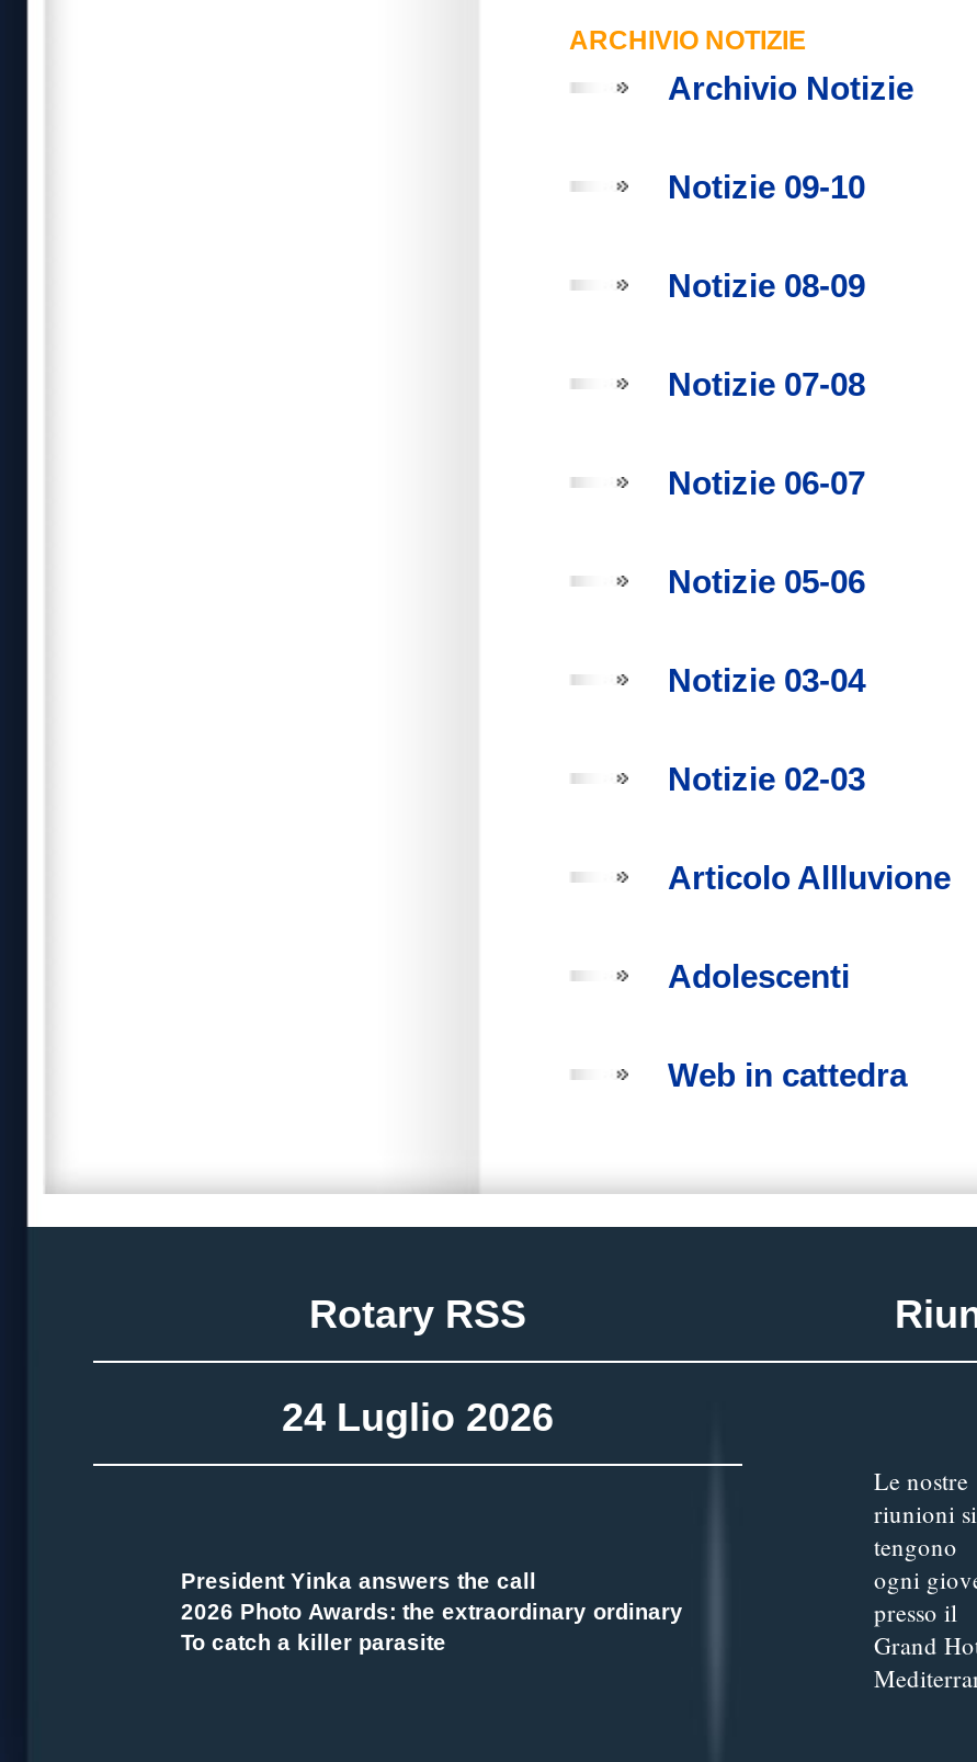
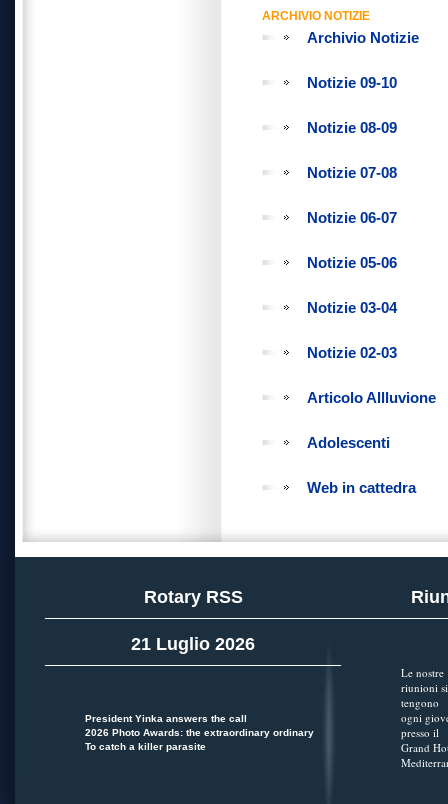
- 24 Luglio 2026
+ 21 Luglio 2026
